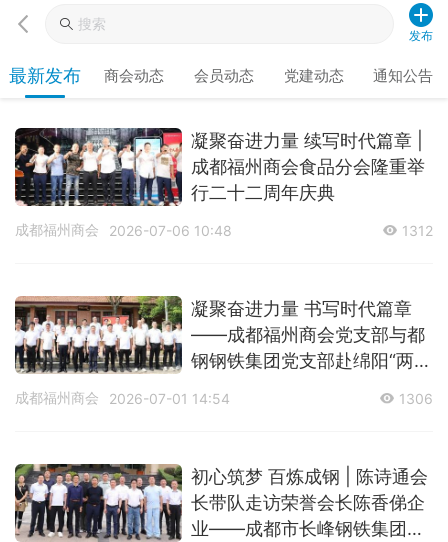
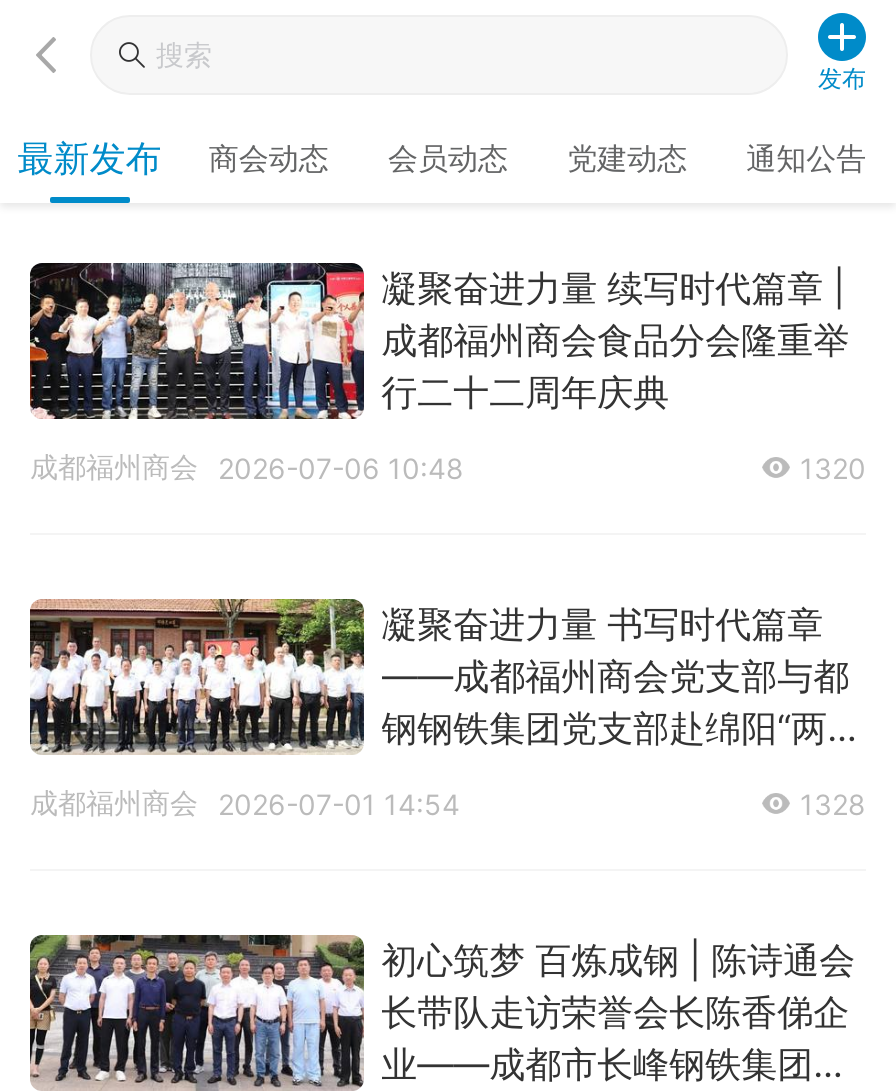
- 1312
+ 1320

- 1306
+ 1328
